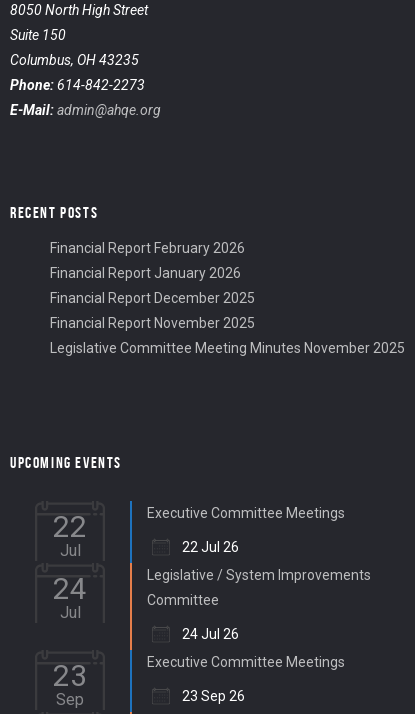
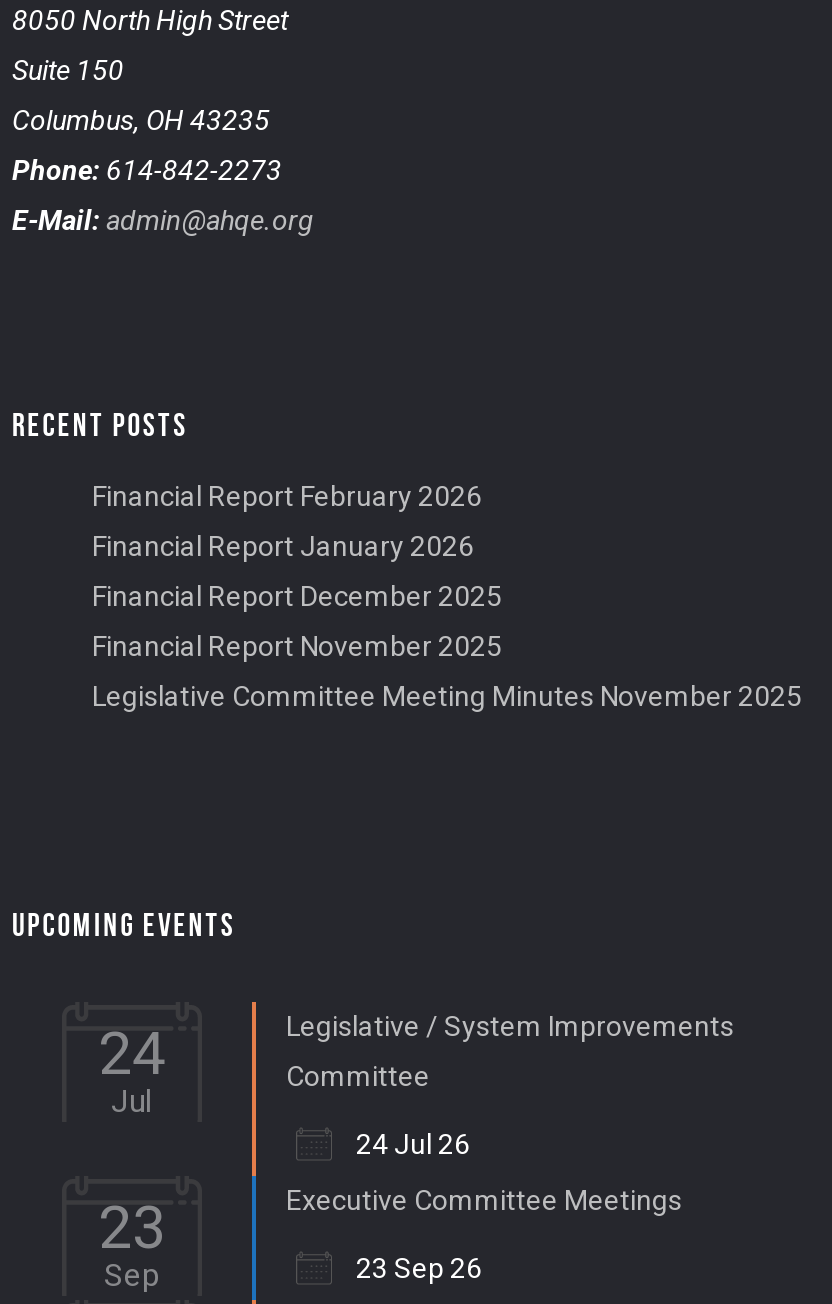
- 22
- Jul

- Executive Committee Meetings
- 22 Jul 26
